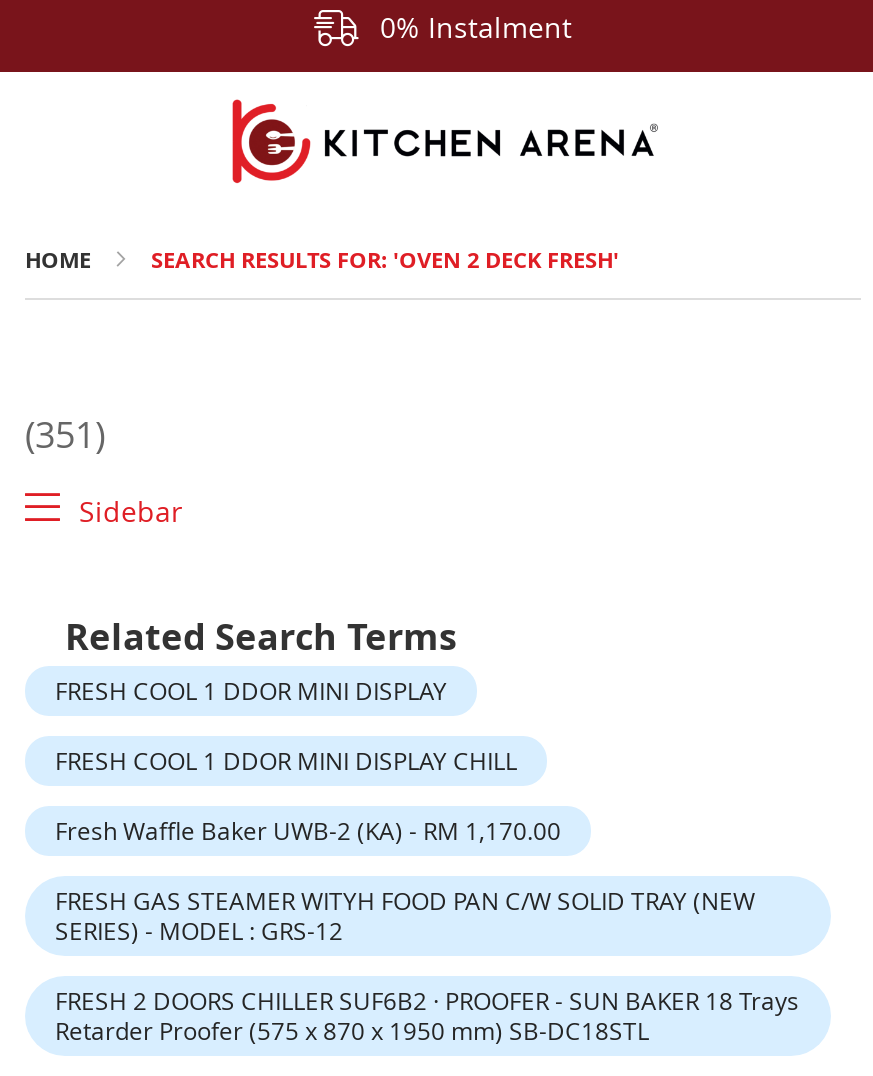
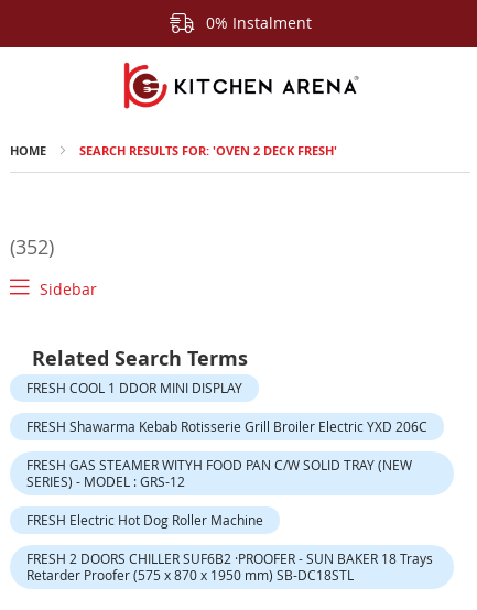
- 351
+ 352

- FRESH COOL 1 DDOR MINI DISPLAY CHILL
- Fresh Waffle Baker UWB-2 (KA) - RM 1,170.00
+ FRESH Shawarma Kebab Rotisserie Grill Broiler Electric YXD 206C

moved up: FRESH GAS STEAMER WITYH FOOD PAN C/W SOLID TRAY (NEW | SERIES) - MODEL : GRS-12

- FRESH 2 DOORS CHILLER SUF6B2 · PROOFER - SUN BAKER 18 Trays
+ FRESH Electric Hot Dog Roller Machine
+ FRESH 2 DOORS CHILLER SUF6B2 ·PROOFER - SUN BAKER 18 Trays
